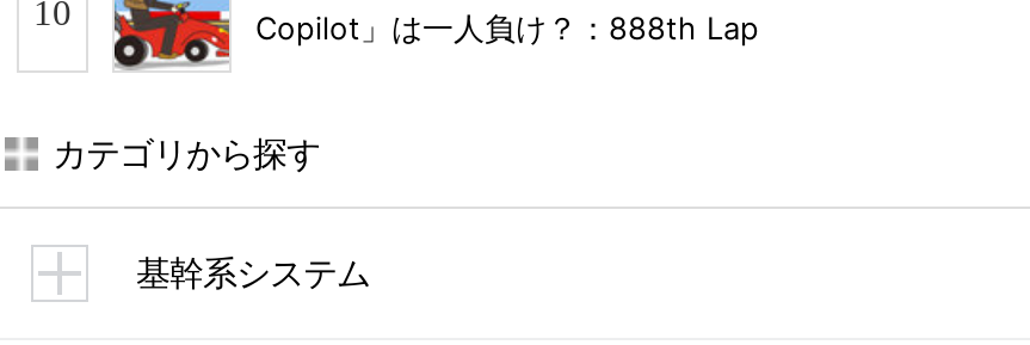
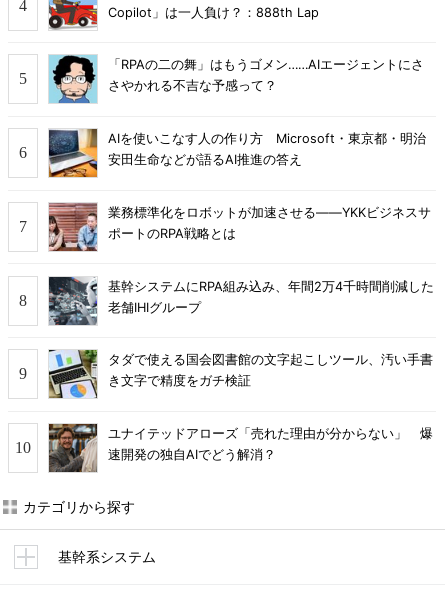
+ [image]
+ AIを使いこなす人の作り方 Microsoft・東京都・明治
+ 安田生命などが語るAI推進の答え

+ [image]
+ 業務標準化をロボットが加速させる――YKKビジネスサ
+ ポートのRPA戦略とは

+ [image]
+ 基幹システムにRPA組み込み、年間2万4千時間削減した
+ 老舗IHIグループ

+ [image]
+ タダで使える国会図書館の文字起こしツール、汚い手書
+ き文字で精度をガチ検証

+ [image]
+ ユナイテッドアローズ「売れた理由が分からない」 爆
+ 速開発の独自AIでどう解消？

+ [image]
+ 「RPAの二の舞」はもうゴメン……AIエージェントにさ
+ さやかれる不吉な予感って？
